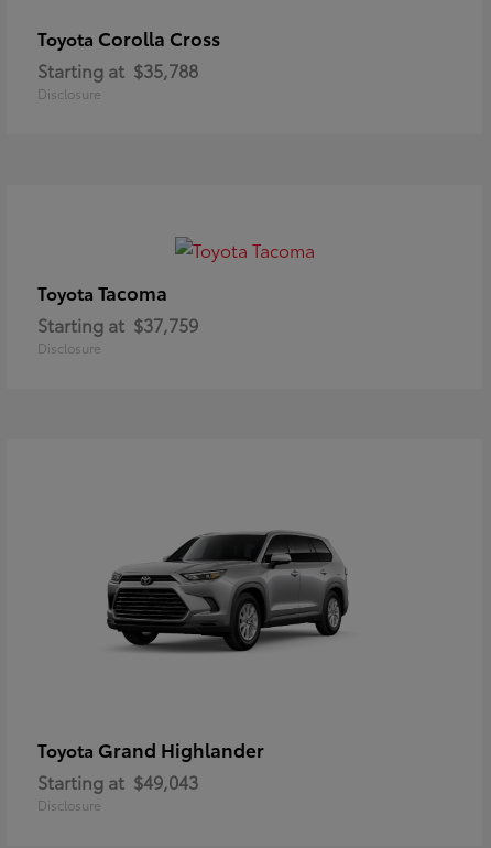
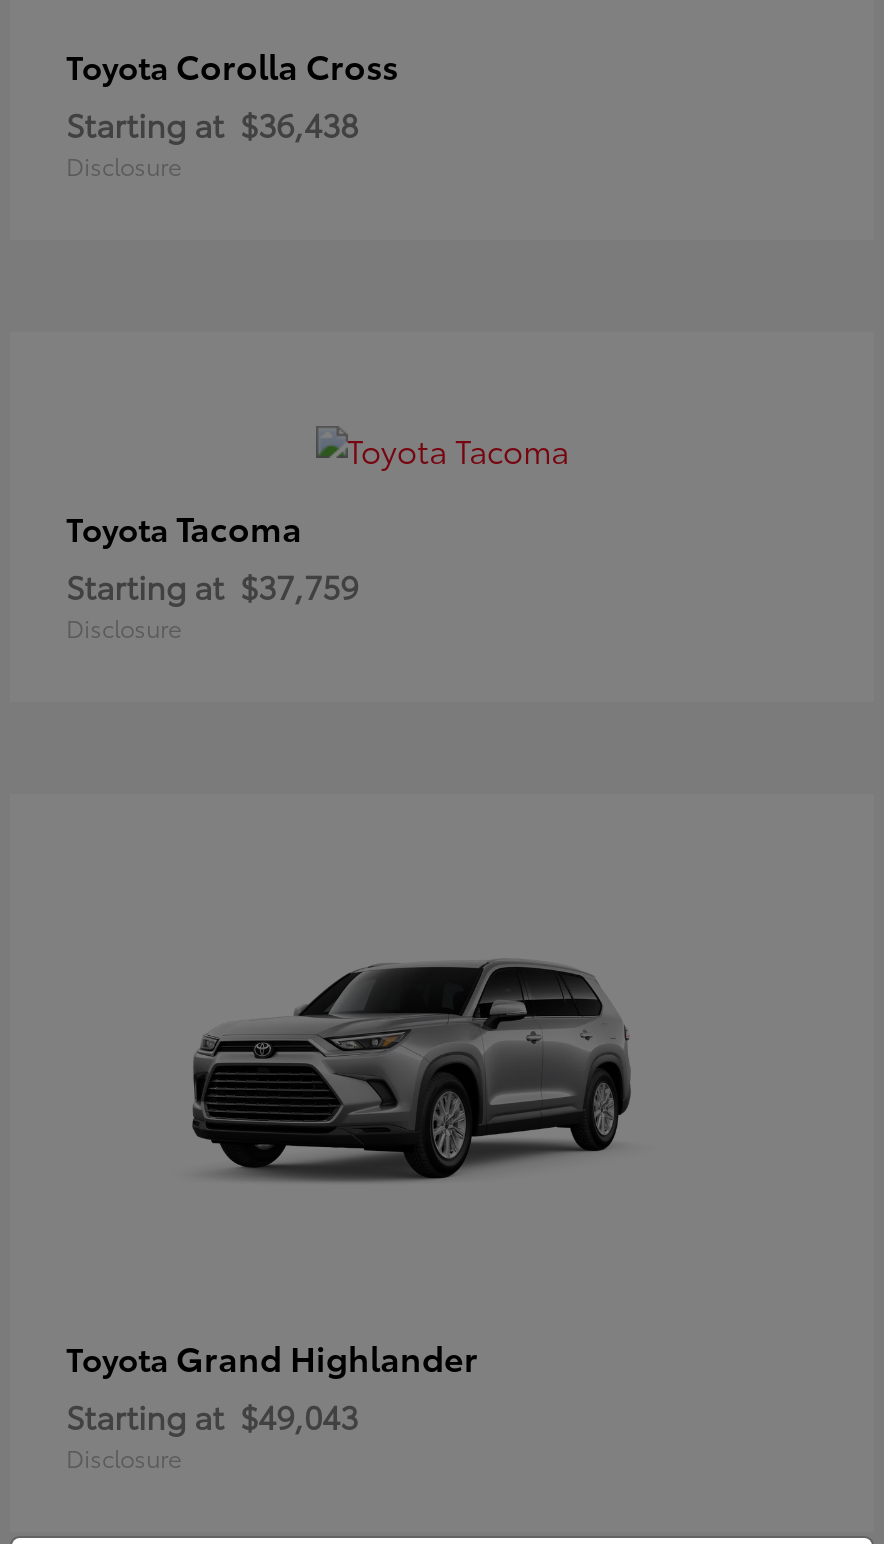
- Starting at $35,788
+ Starting at $36,438
